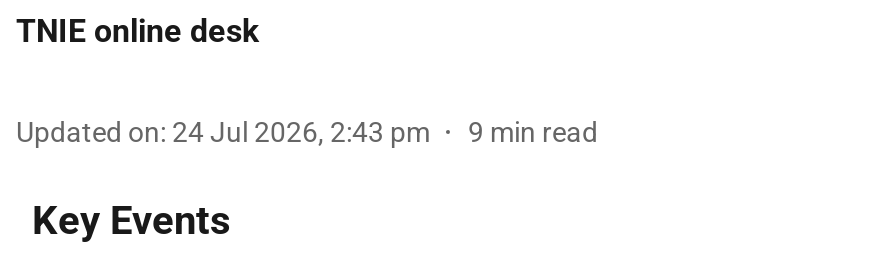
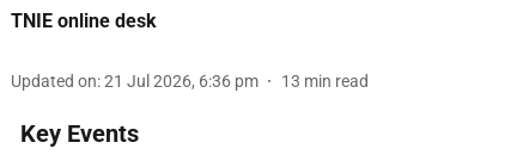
- Updated on: 24 Jul 2026, 2:43 pm
+ Updated on: 21 Jul 2026, 6:36 pm

- 9 min read
+ 13 min read
